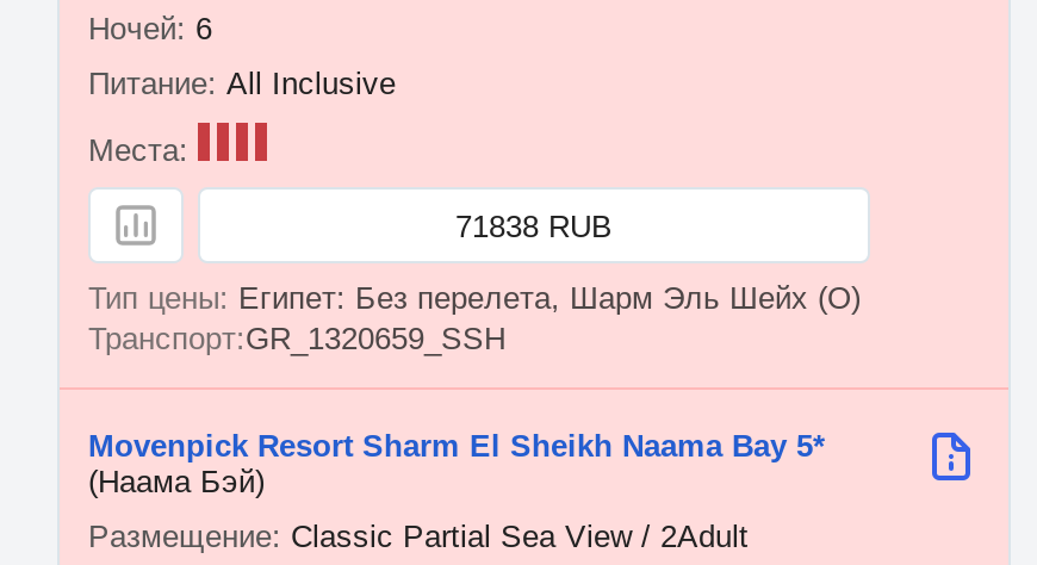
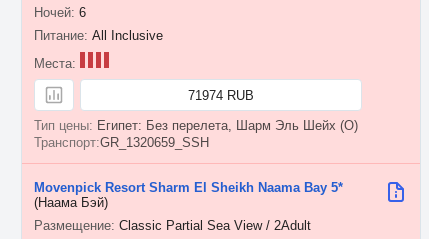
- 71838 RUB
+ 71974 RUB
